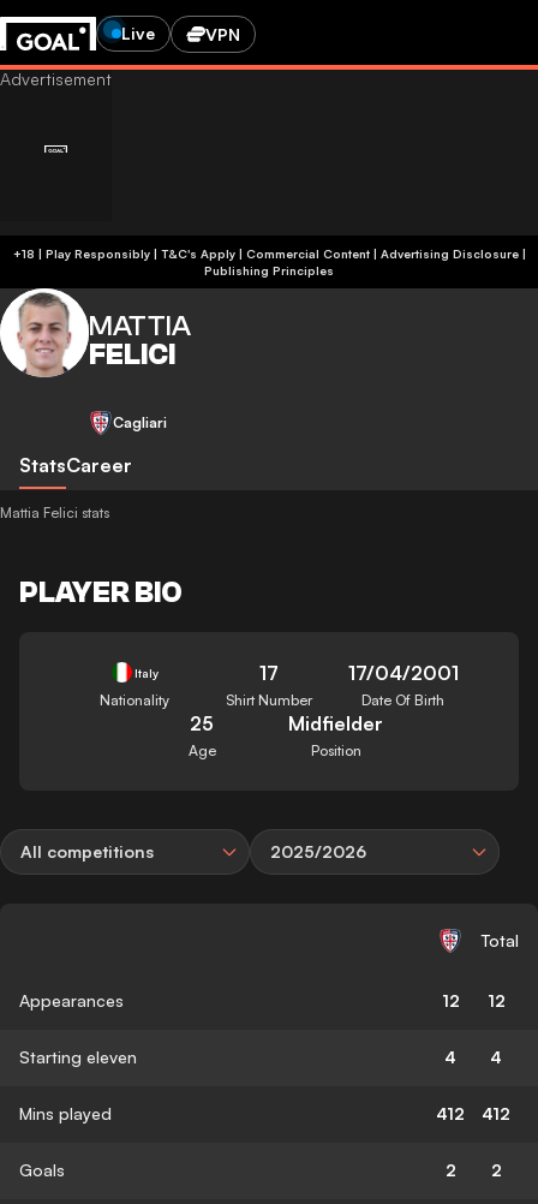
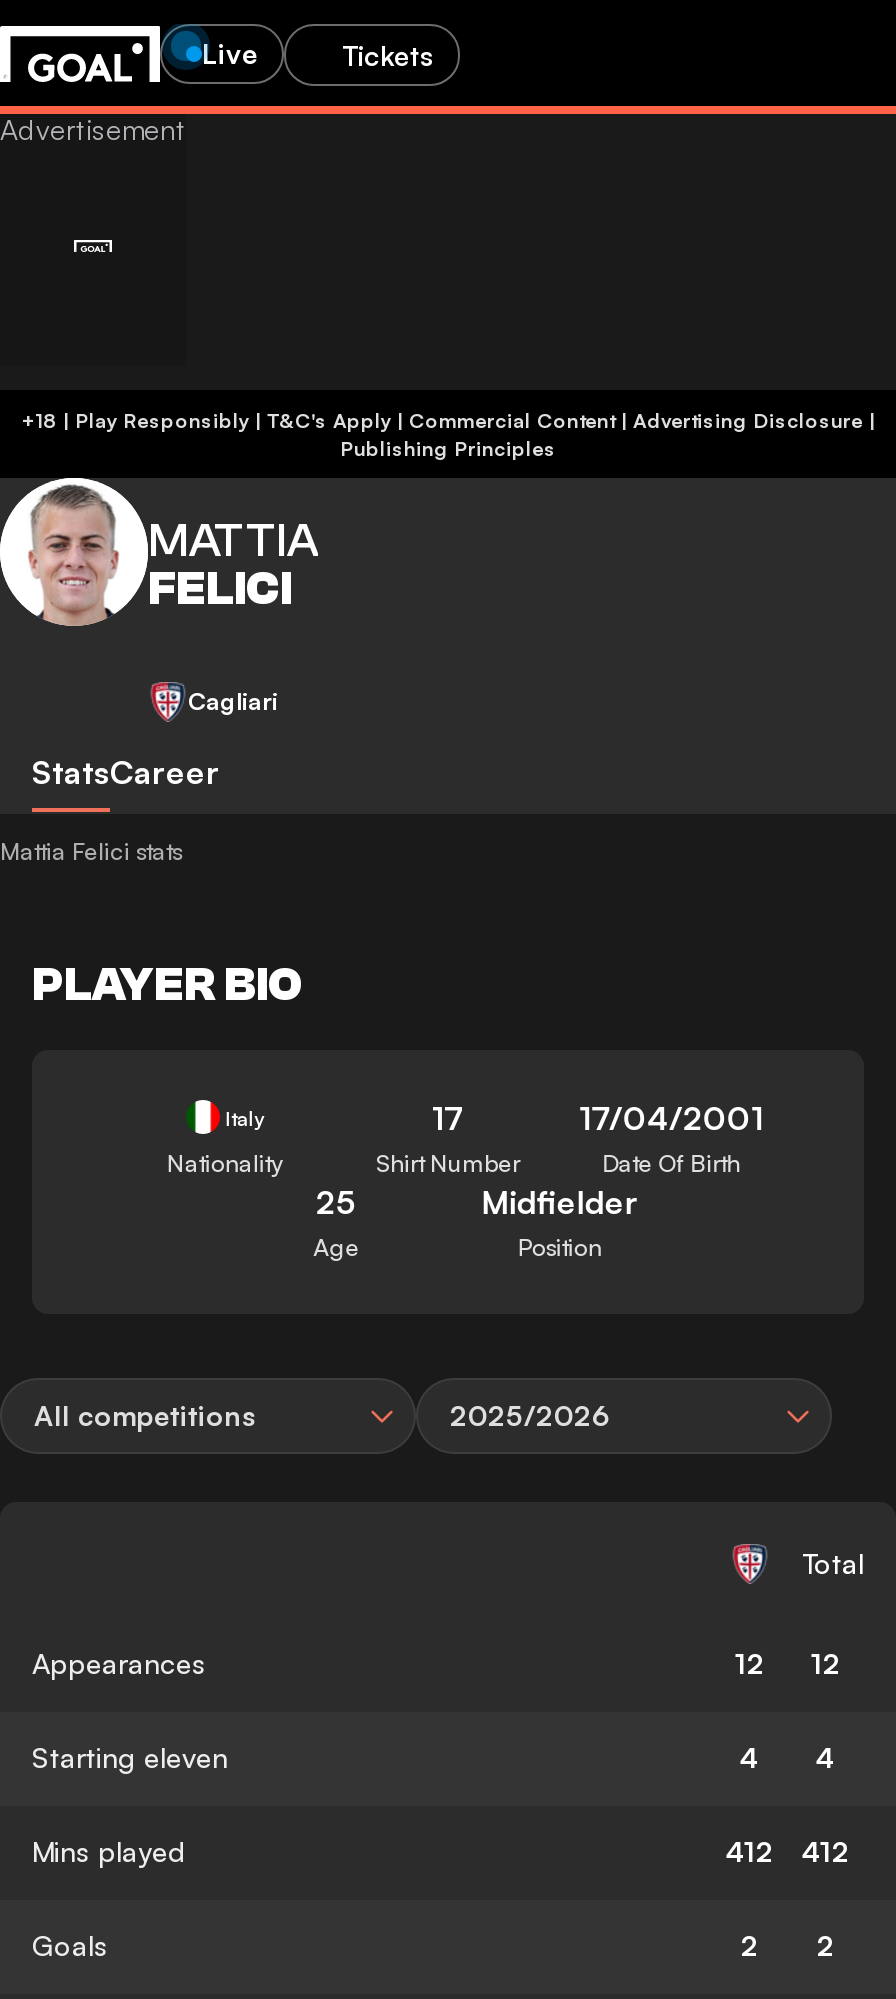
- VPN
+ Tickets
